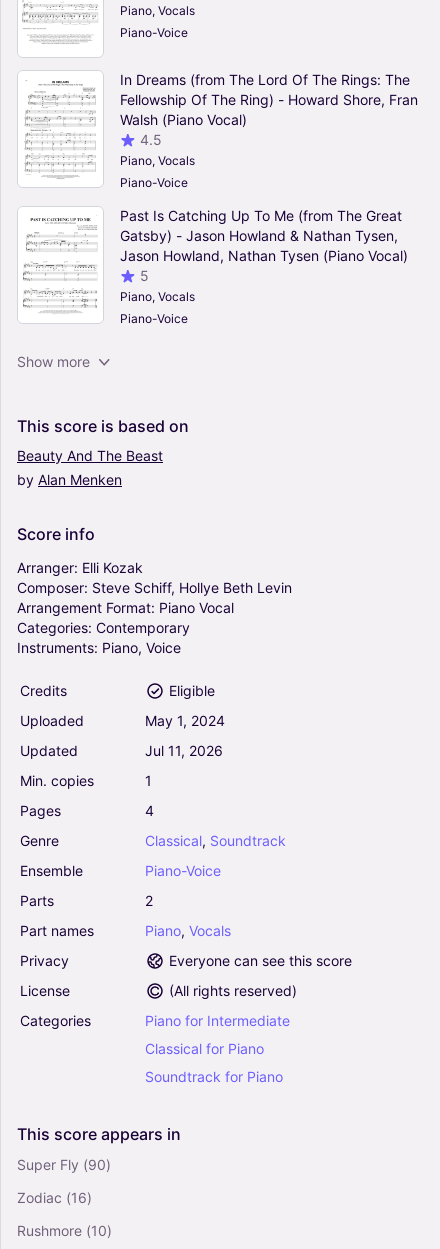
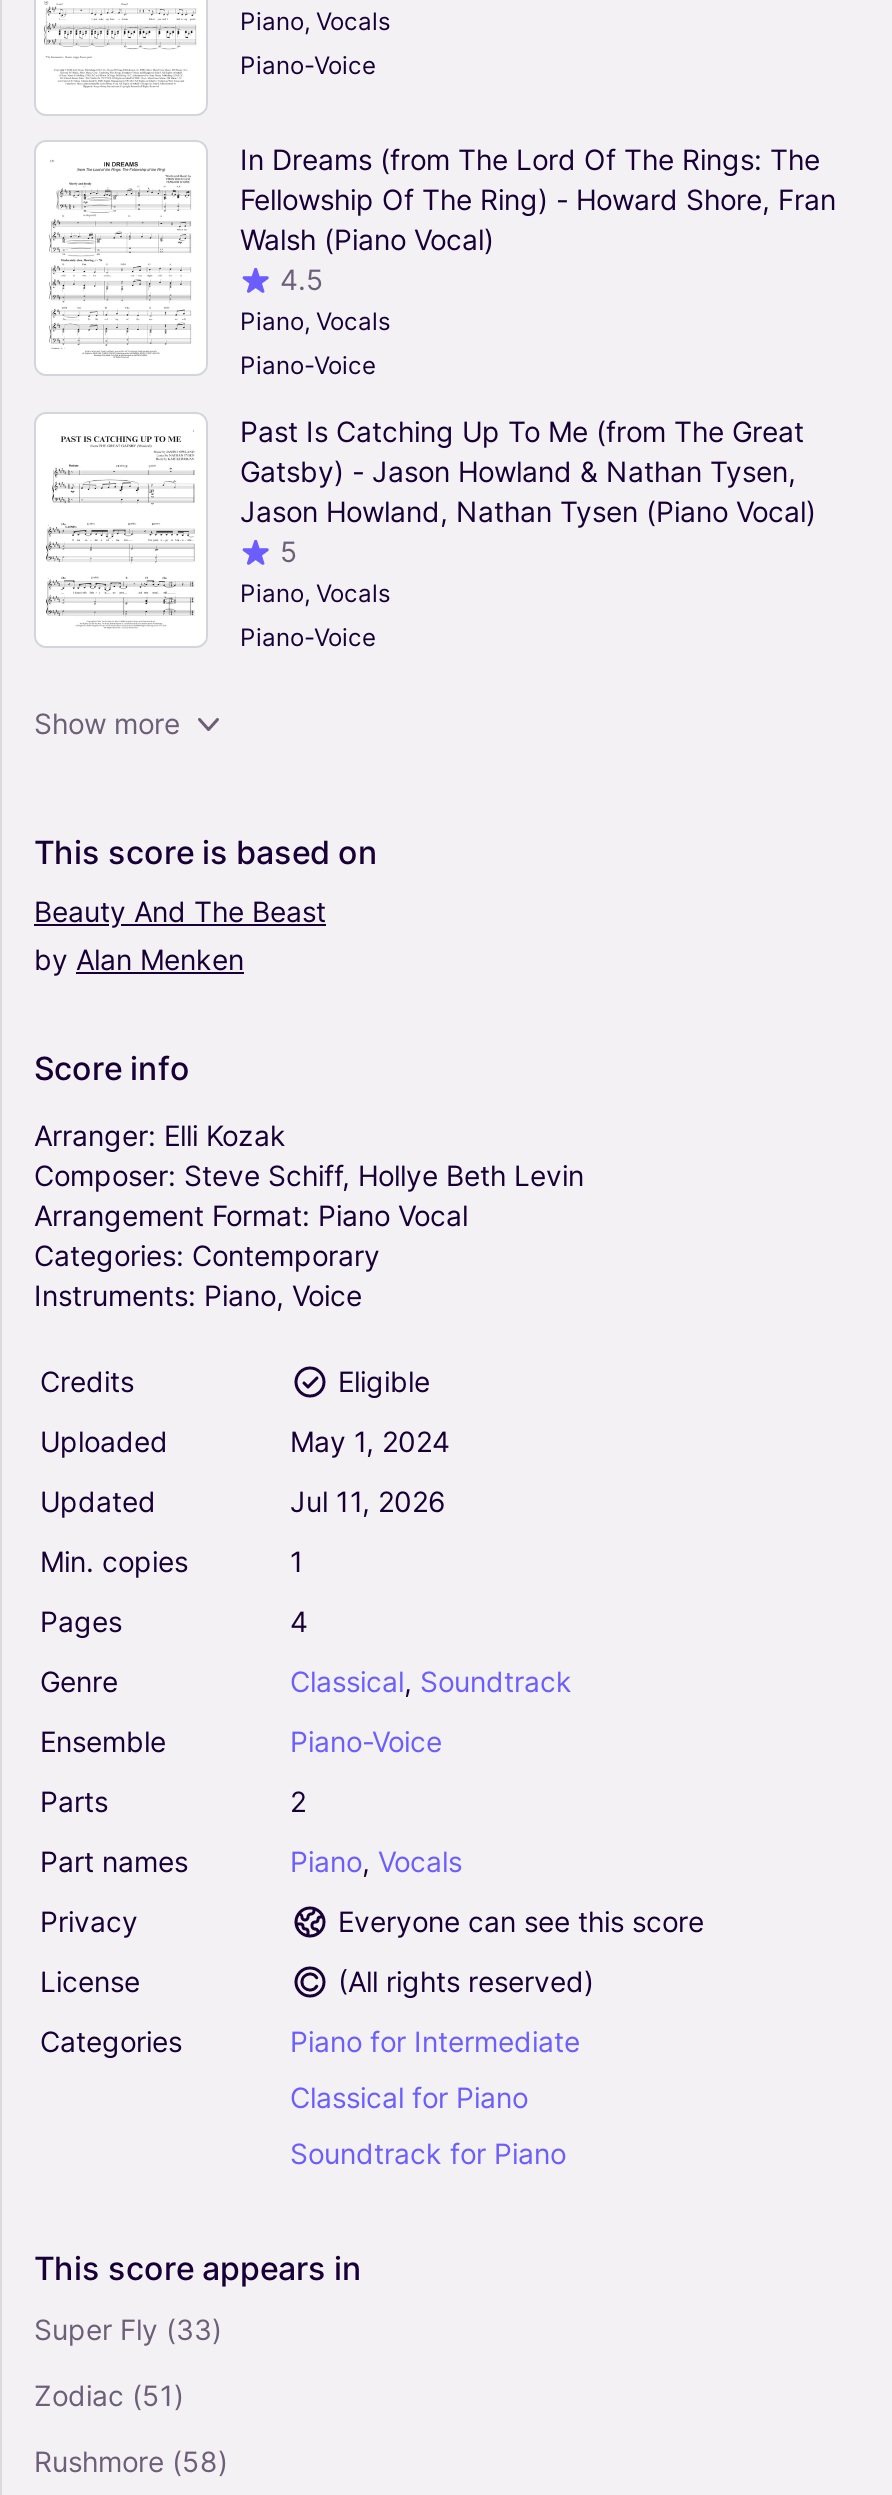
- Super Fly (90)
+ Super Fly (33)

- Zodiac (16)
+ Zodiac (51)

- Rushmore (10)
+ Rushmore (58)
